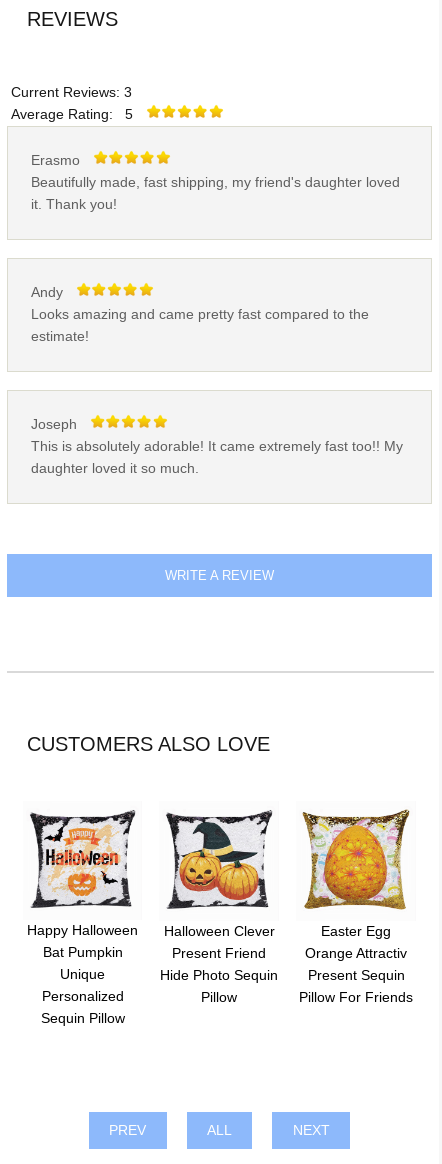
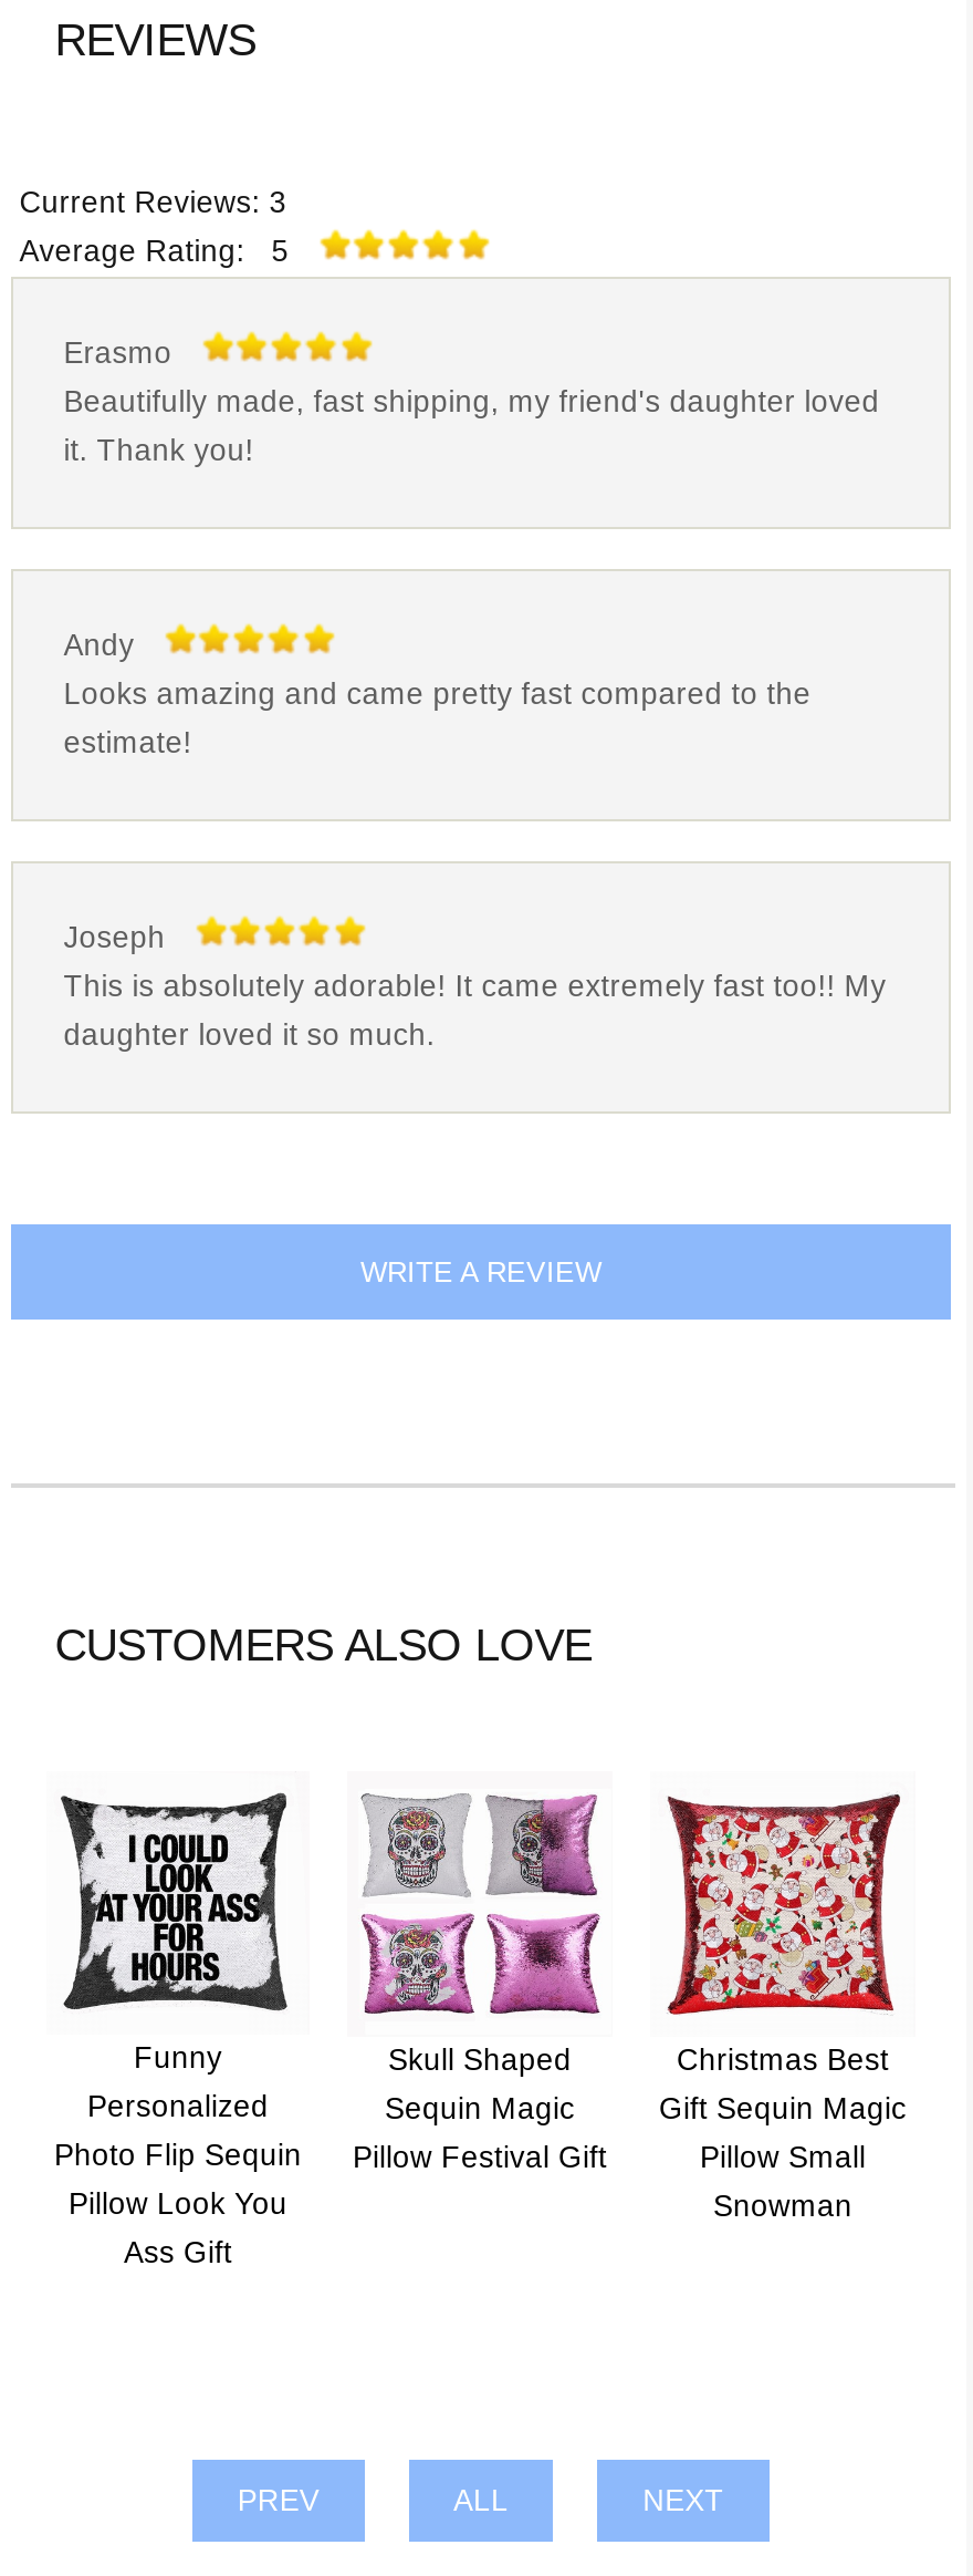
- [image]
+ [image]

- [image]
+ [image]

- [image]
+ [image]

- Happy Halloween
- Bat Pumpkin
- Unique
+ Funny

- Halloween Clever
- Present Friend
- Hide Photo Sequin
- Pillow
+ Skull Shaped
+ Sequin Magic
+ Pillow Festival Gift

- Easter Egg
- Orange Attractiv
- Present Sequin
- Pillow For Friends
+ Christmas Best
+ Gift Sequin Magic
+ Pillow Small
+ Snowman

moved up: Personalized

- Sequin Pillow
+ Photo Flip Sequin
+ Pillow Look You
+ Ass Gift
